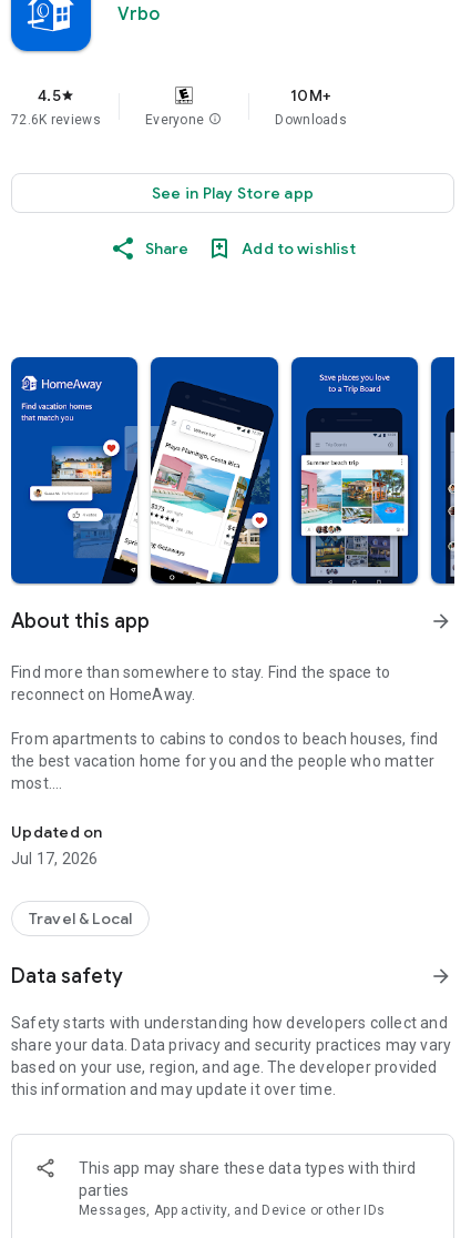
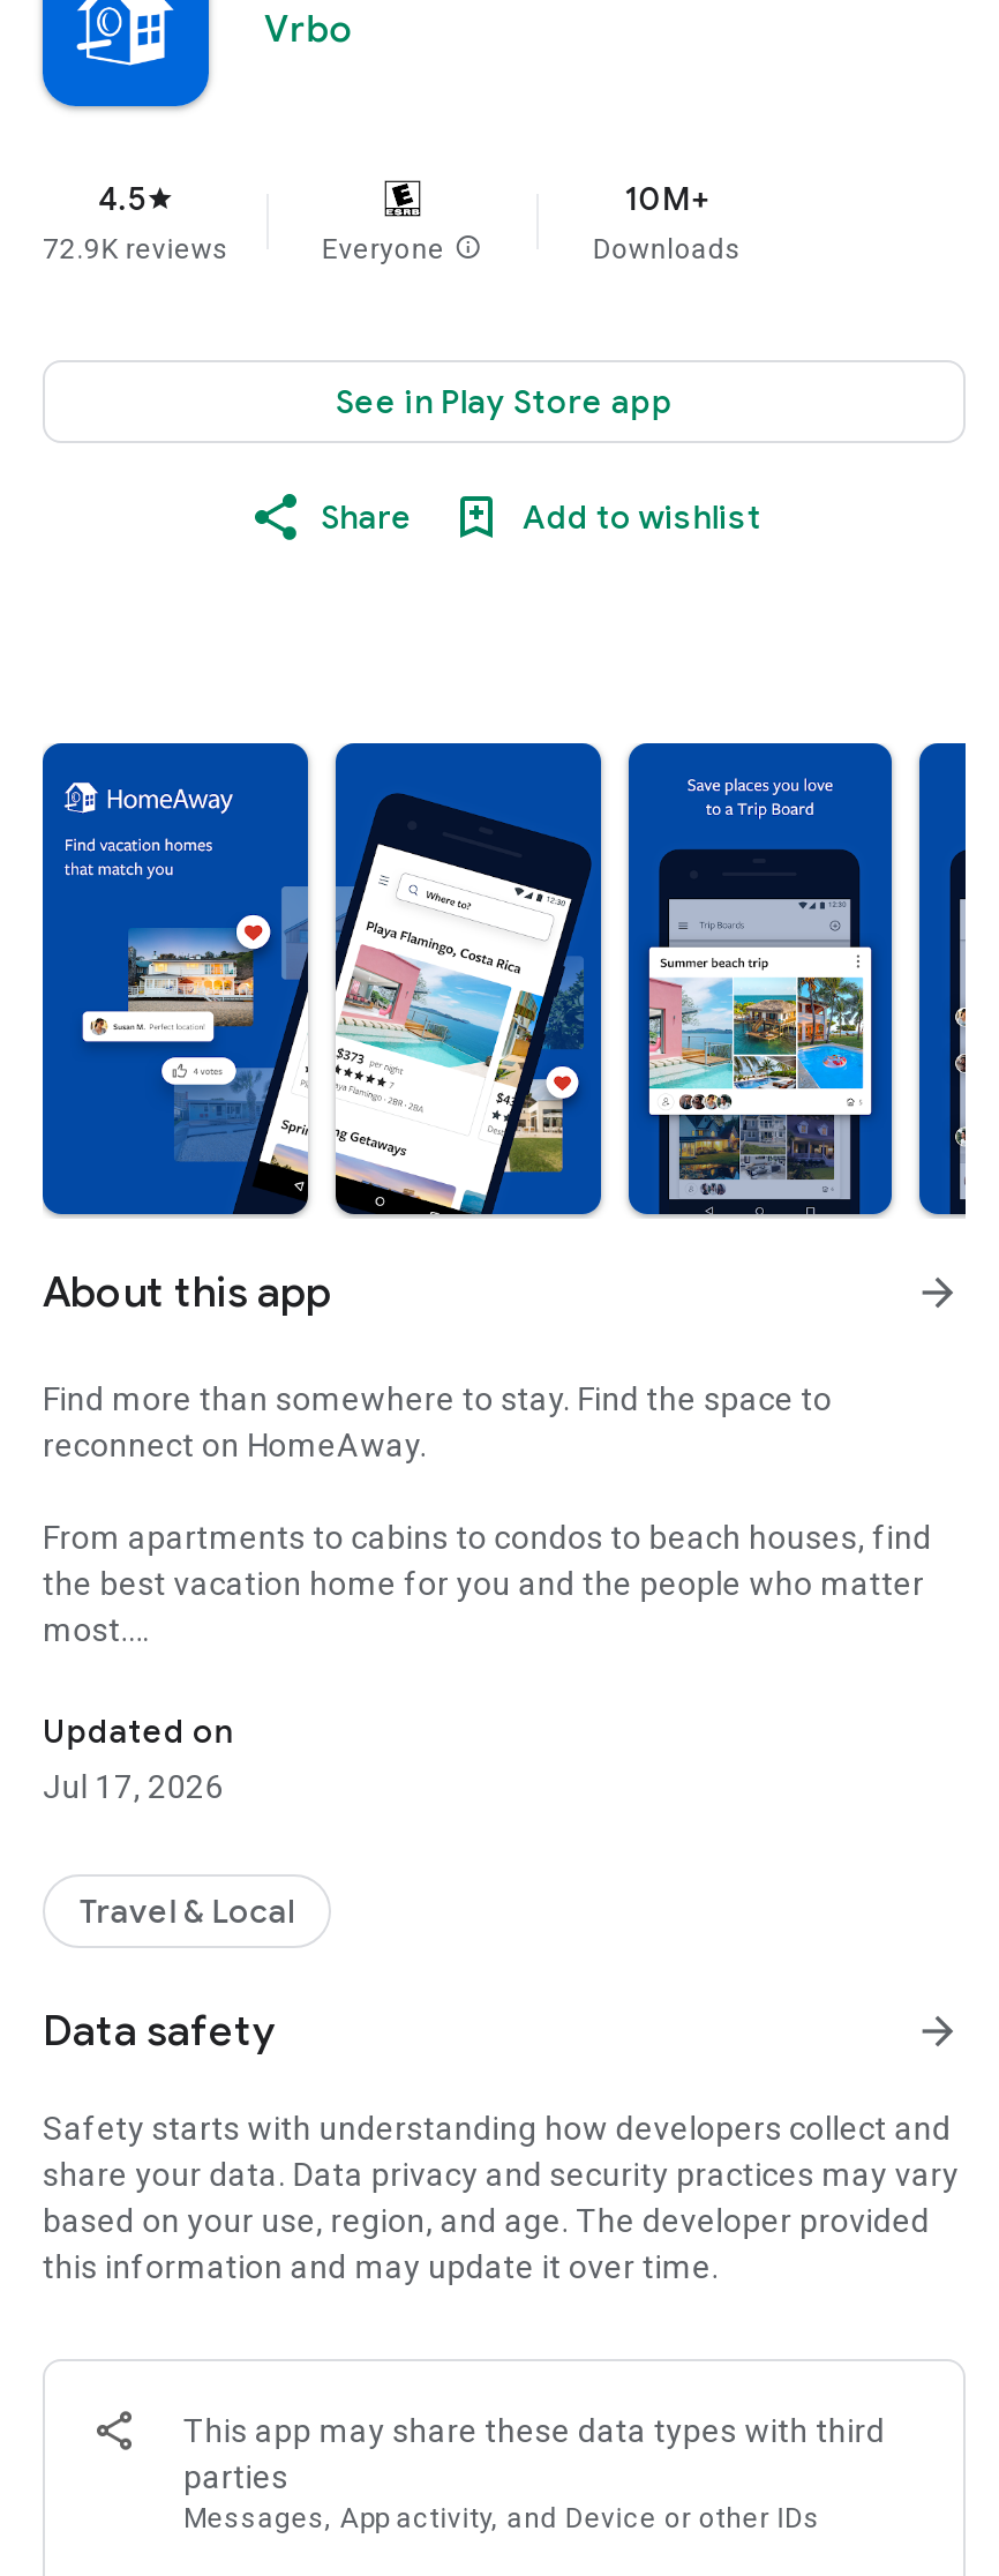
- 72.6K reviews
+ 72.9K reviews
